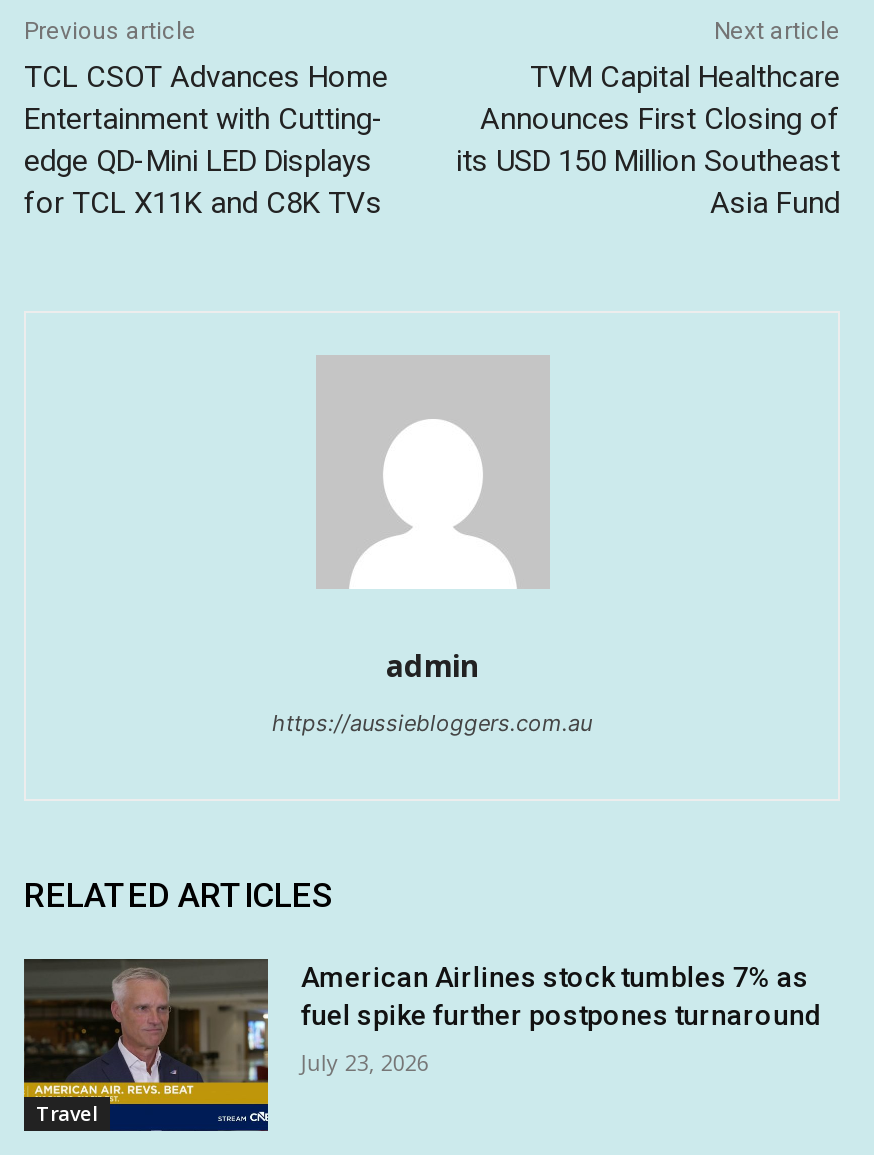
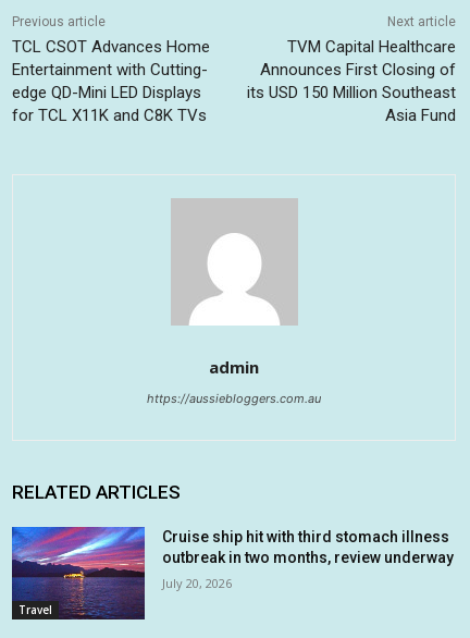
- [image]
- American Airlines stock tumbles 7% as
- fuel spike further postpones turnaround
+ [image]
+ Cruise ship hit with third stomach illness
+ outbreak in two months, review underway

- July 23, 2026
+ July 20, 2026
